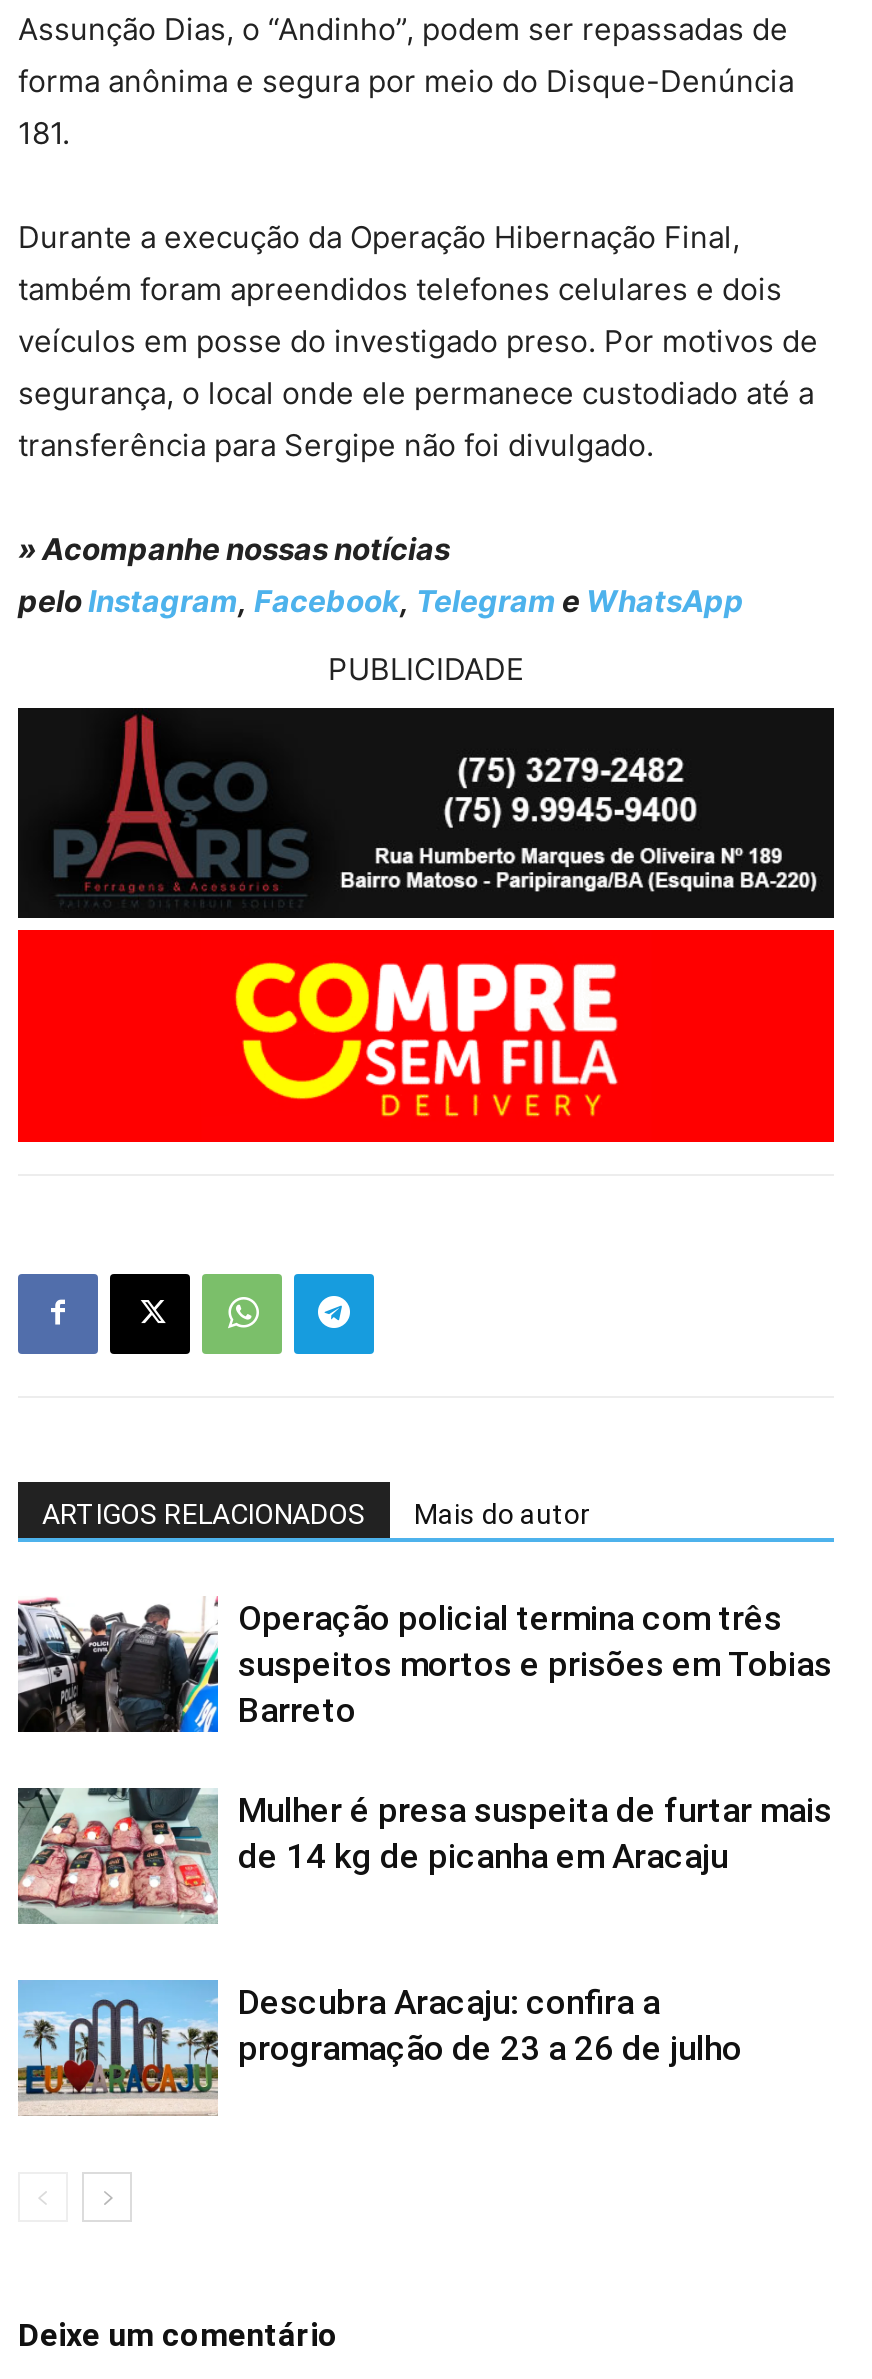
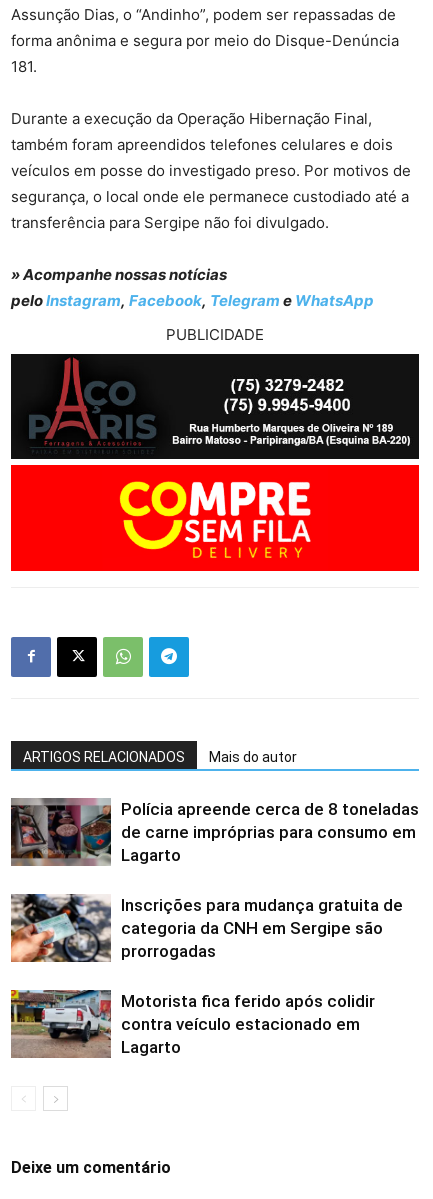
- [image]
- Operação policial termina com três
- suspeitos mortos e prisões em Tobias
- Barreto
+ [image]
+ Polícia apreende cerca de 8 toneladas
+ de carne impróprias para consumo em
+ Lagarto

- [image]
- Mulher é presa suspeita de furtar mais
- de 14 kg de picanha em Aracaju
+ [image]
+ Inscrições para mudança gratuita de
+ categoria da CNH em Sergipe são
+ prorrogadas

- [image]
- Descubra Aracaju: confira a
- programação de 23 a 26 de julho
+ [image]
+ Motorista fica ferido após colidir
+ contra veículo estacionado em
+ Lagarto
